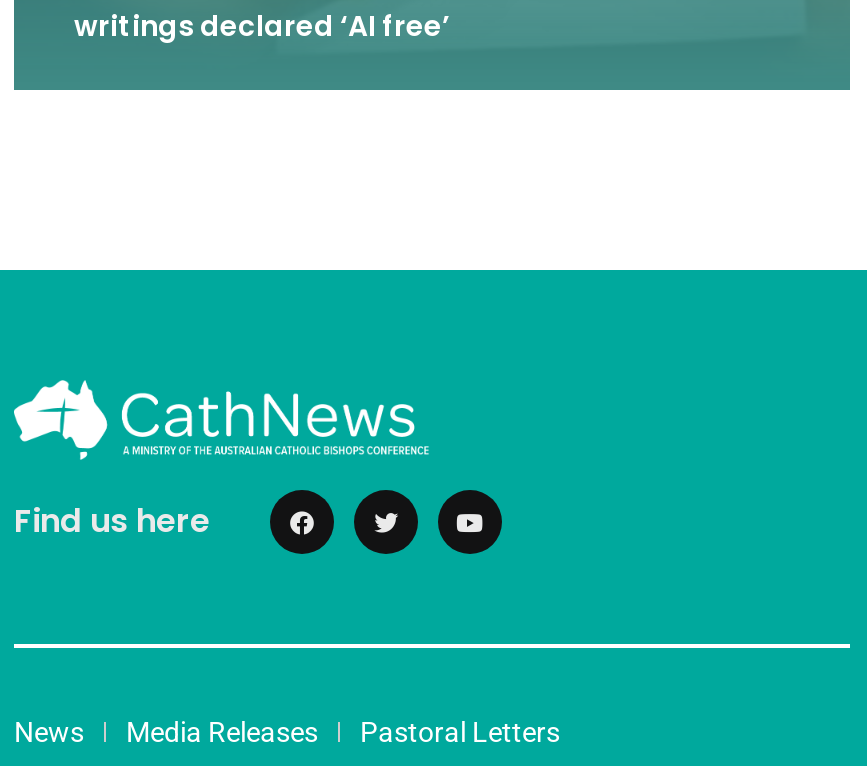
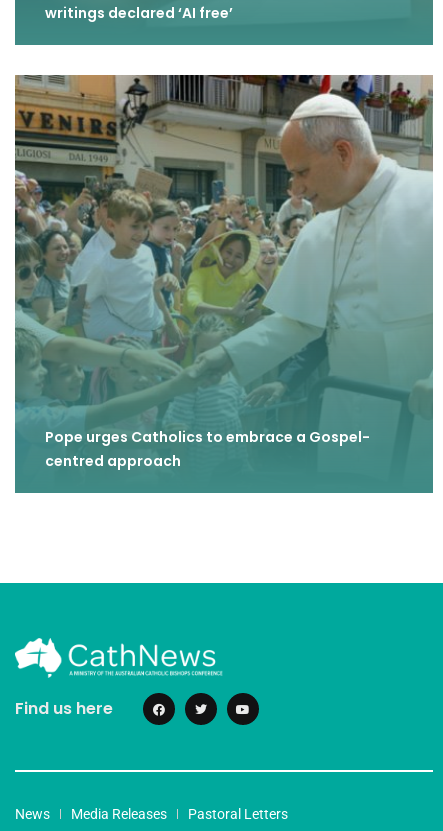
+ [image]
+ Pope urges Catholics to embrace a Gospel-
+ centred approach
